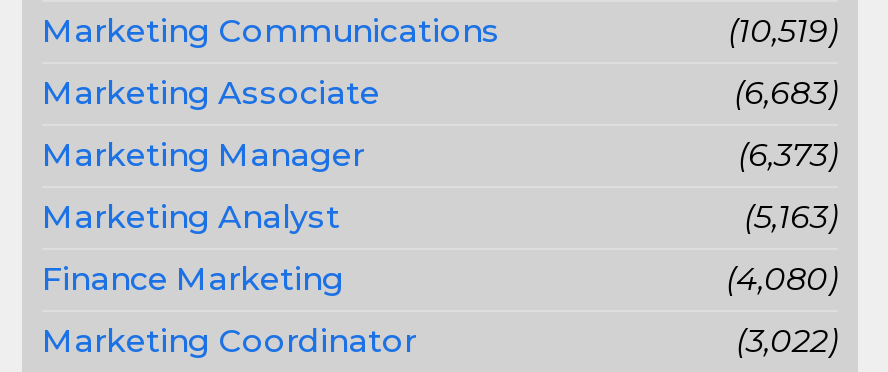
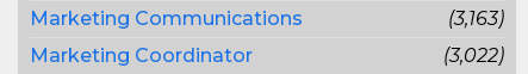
- (10,519)
- Marketing Associate
- (6,683)
- Marketing Manager
- (6,373)
- Marketing Analyst
- (5,163)
- Finance Marketing
- (4,080)
+ (3,163)
